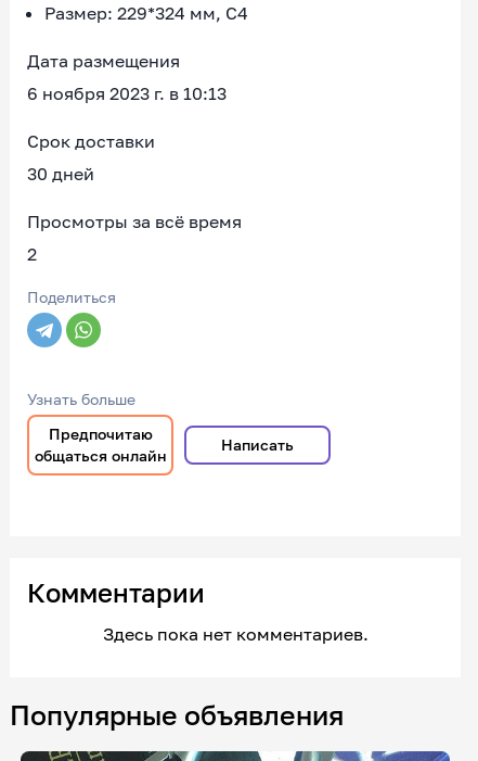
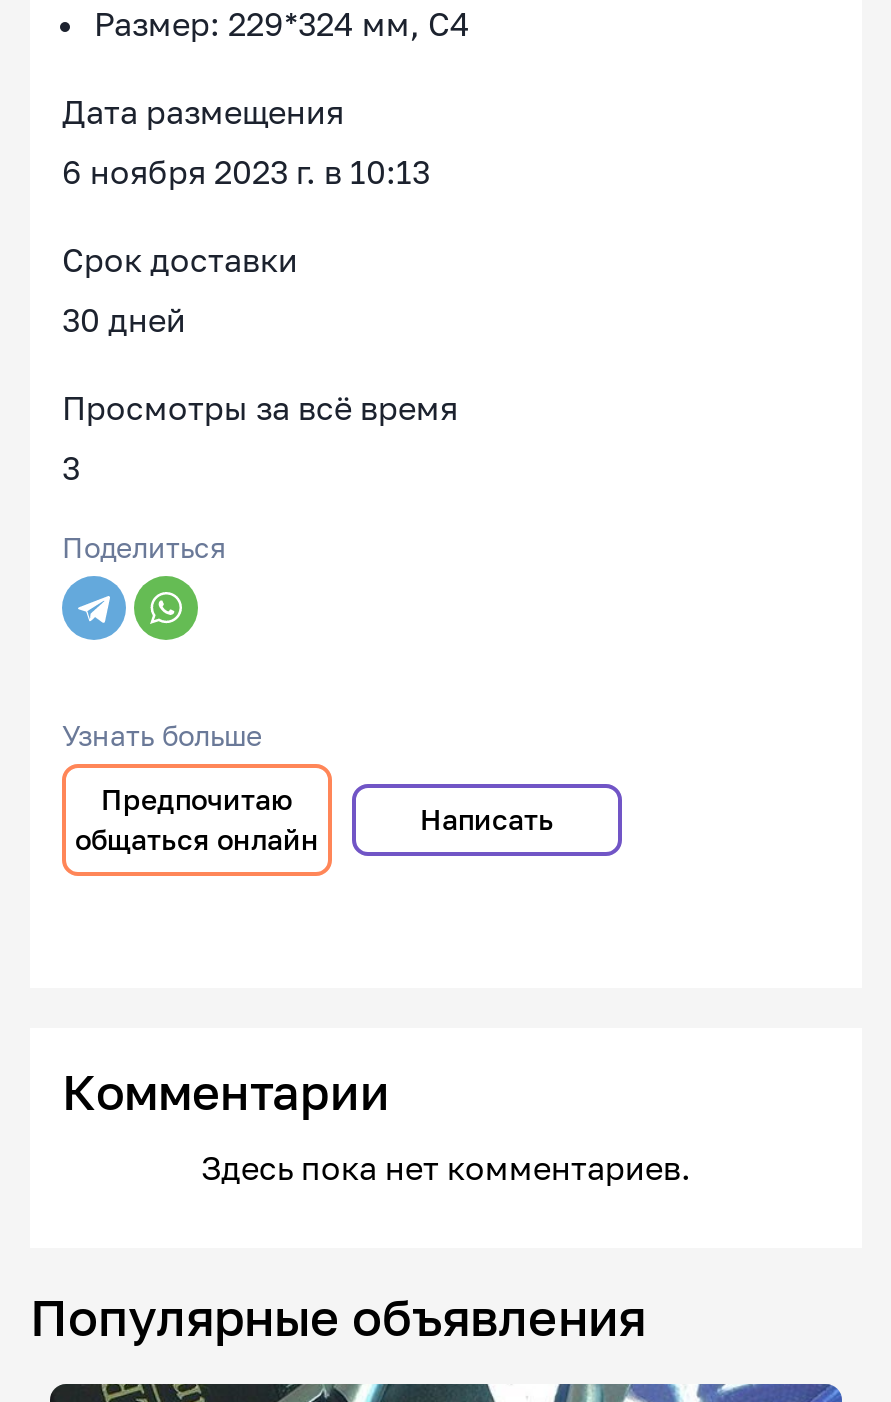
- 2
+ 3
